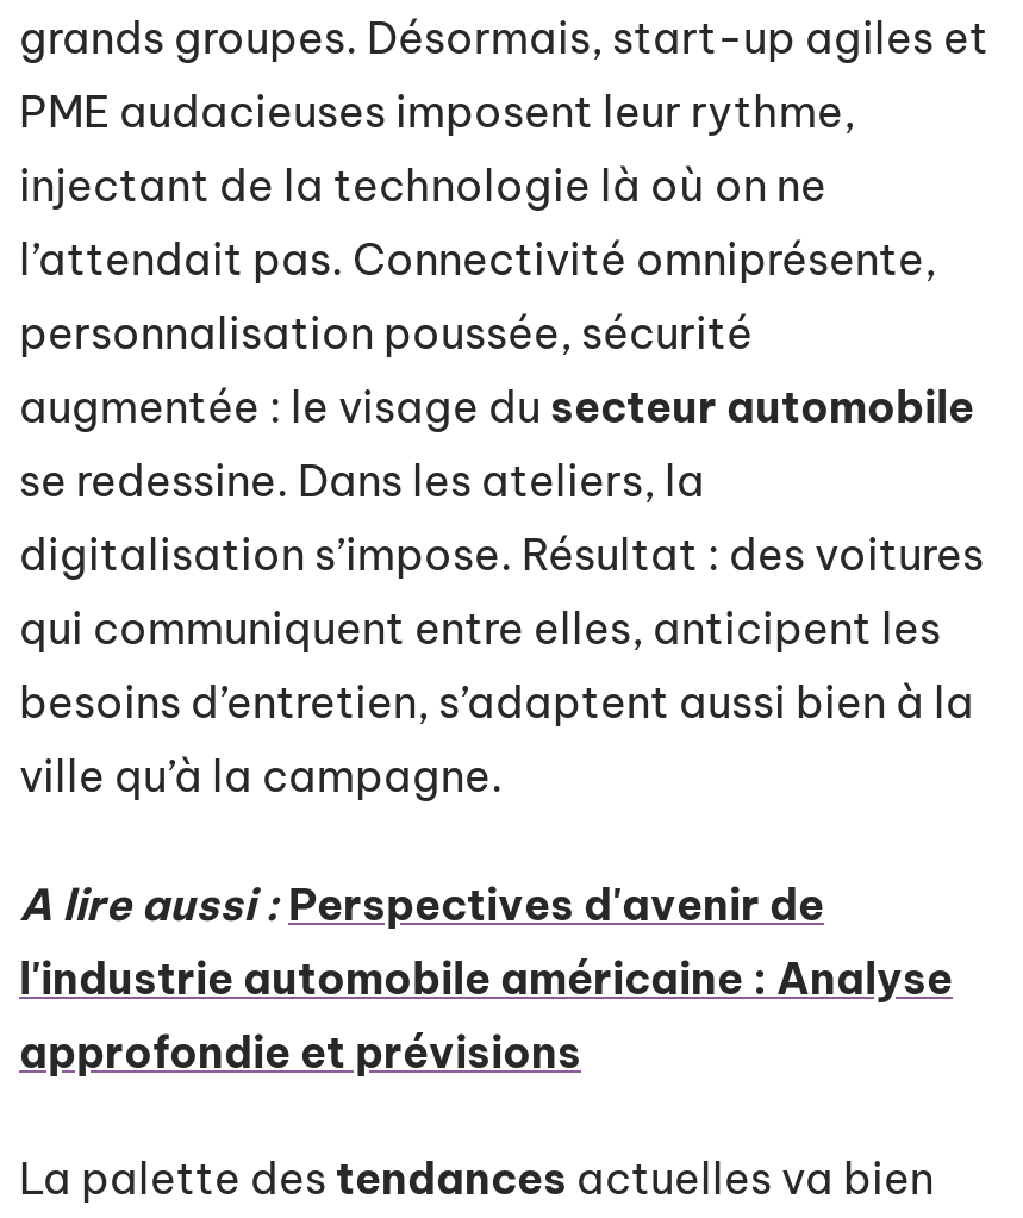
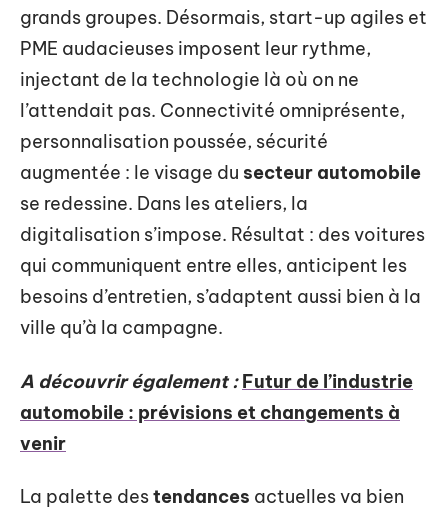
- A lire aussi : Perspectives d'avenir de
- l'industrie automobile américaine : Analyse
- approfondie et prévisions
+ A découvrir également : Futur de l’industrie
+ automobile : prévisions et changements à
+ venir
